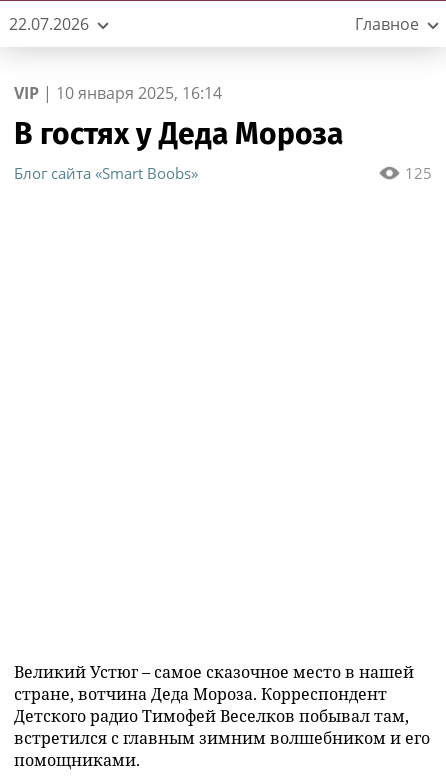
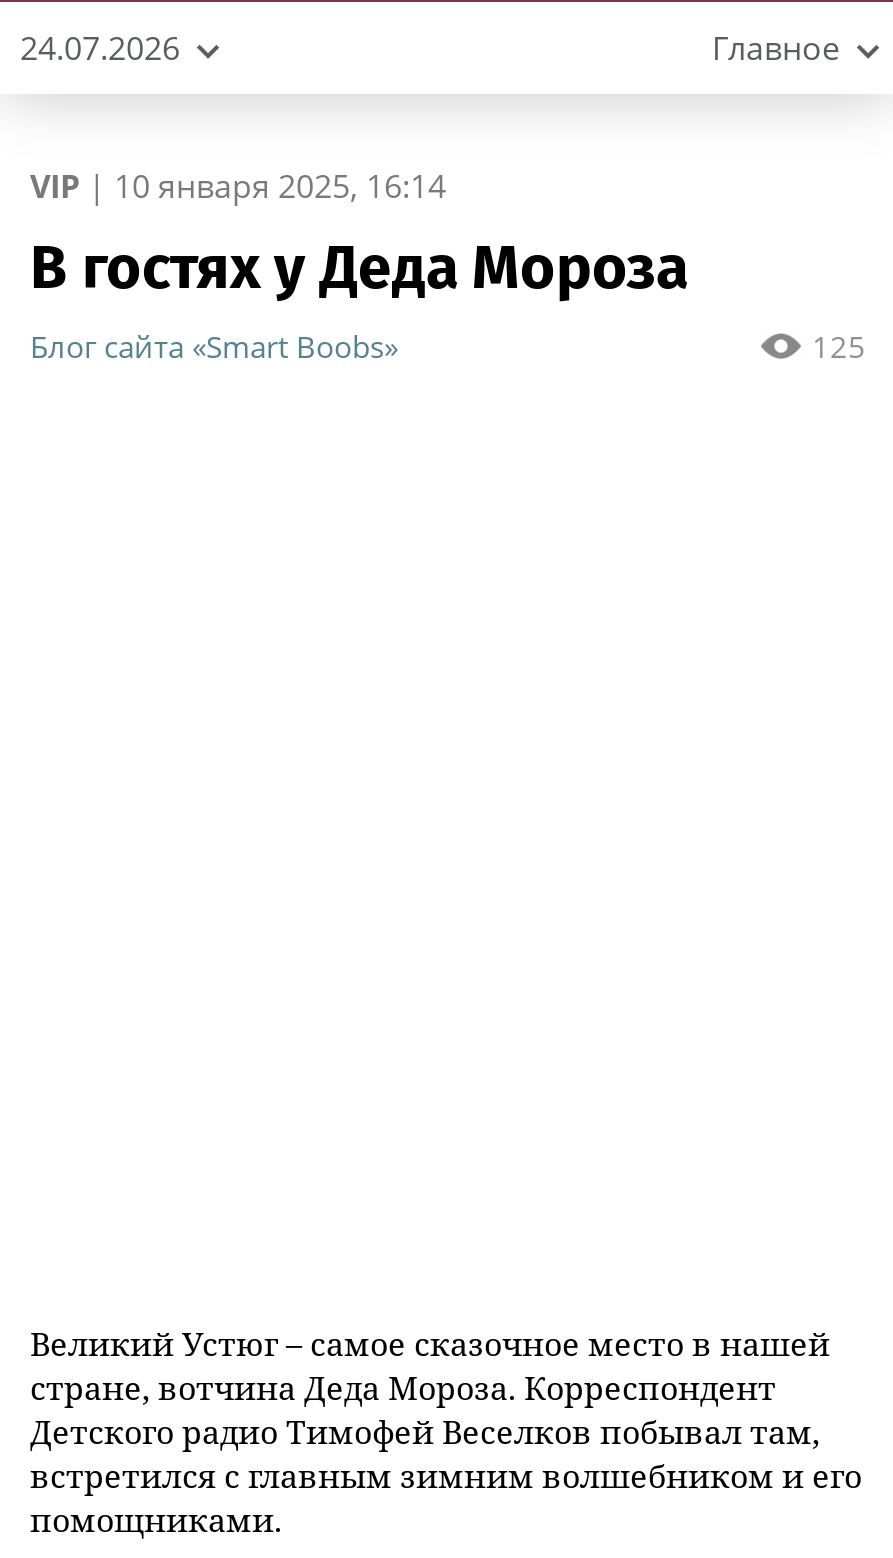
- 22.07.2026
+ 24.07.2026
